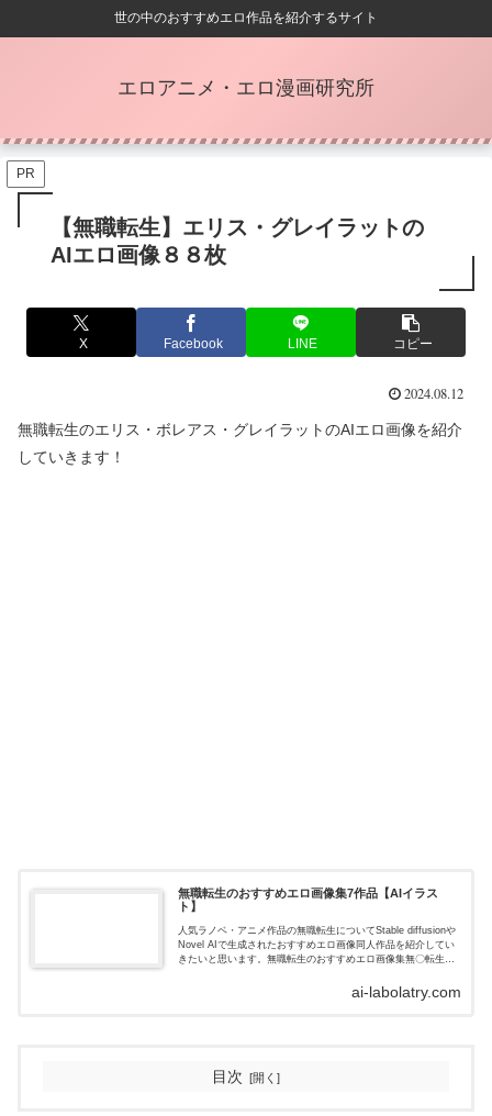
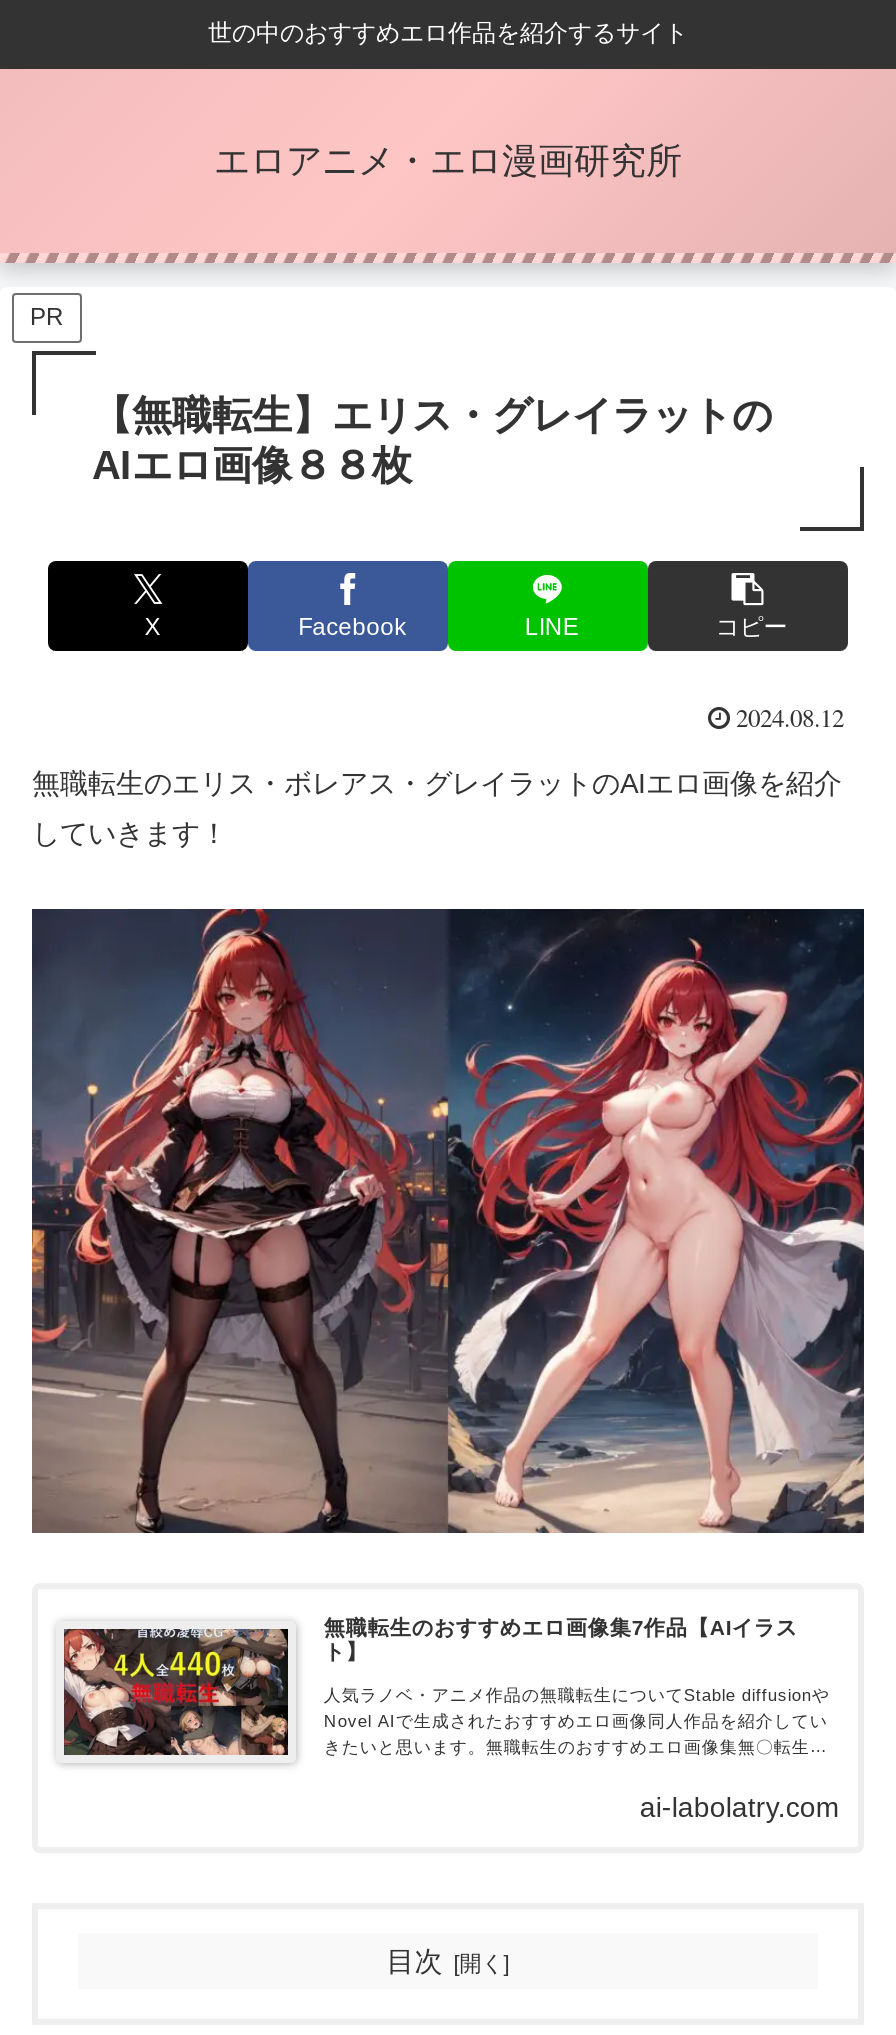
+ [image]

+ [image]
